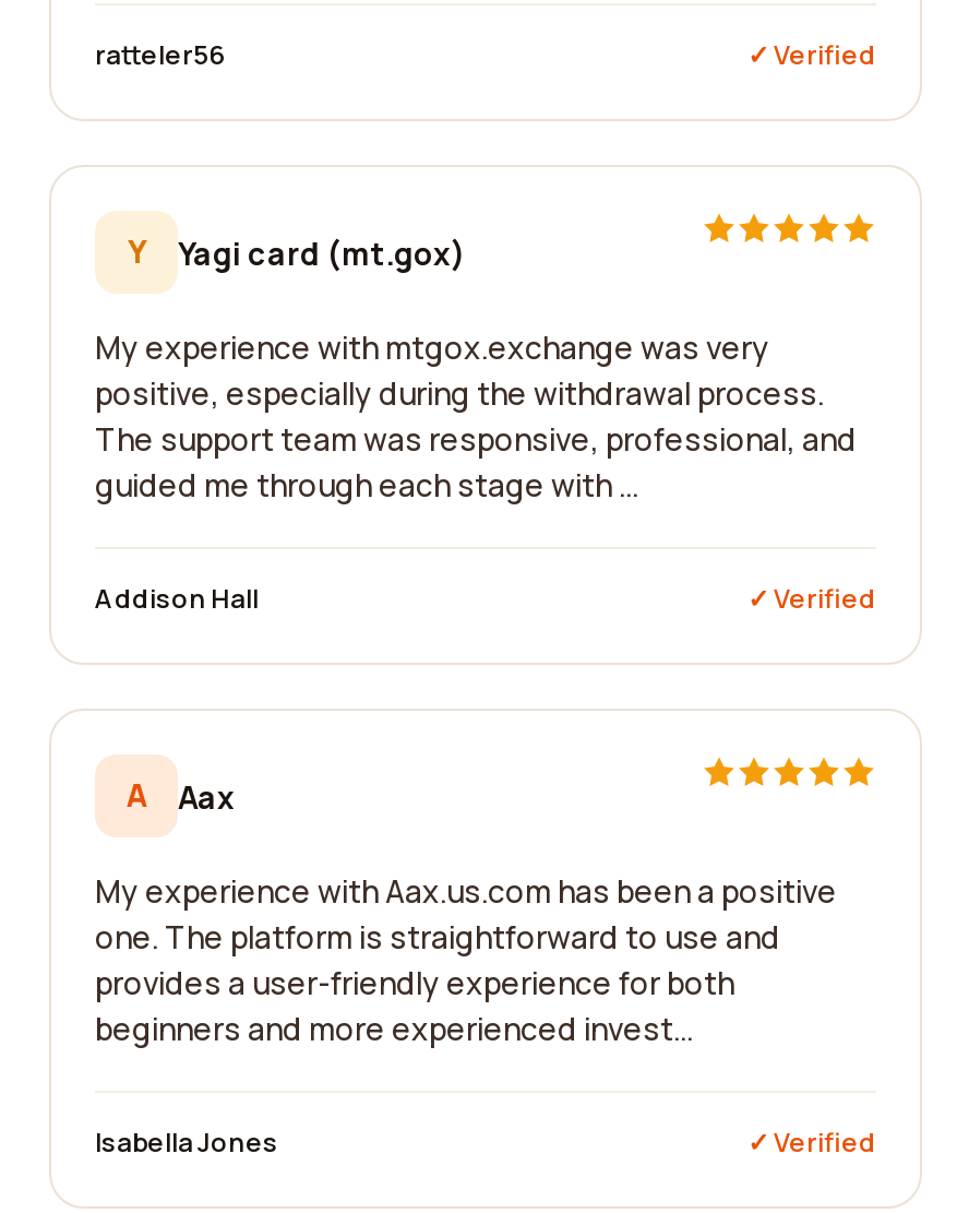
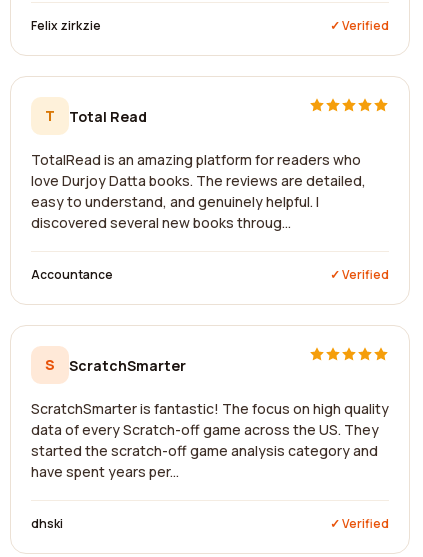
- ratteler56
+ Felix zirkzie

- Y
- Yagi card (mt.gox)
+ T
+ Total Read

- My experience with mtgox.exchange was very
- positive, especially during the withdrawal process.
- The support team was responsive, professional, and
- guided me through each stage with ...
+ TotalRead is an amazing platform for readers who
+ love Durjoy Datta books. The reviews are detailed,
+ easy to understand, and genuinely helpful. I
+ discovered several new books throug...

- Addison Hall
+ Accountance

- A
- Aax
+ S
+ ScratchSmarter

- My experience with Aax.us.com has been a positive
- one. The platform is straightforward to use and
- provides a user-friendly experience for both
- beginners and more experienced invest...
+ ScratchSmarter is fantastic! The focus on high quality
+ data of every Scratch-off game across the US. They
+ started the scratch-off game analysis category and
+ have spent years per...

- Isabella Jones
+ dhski
